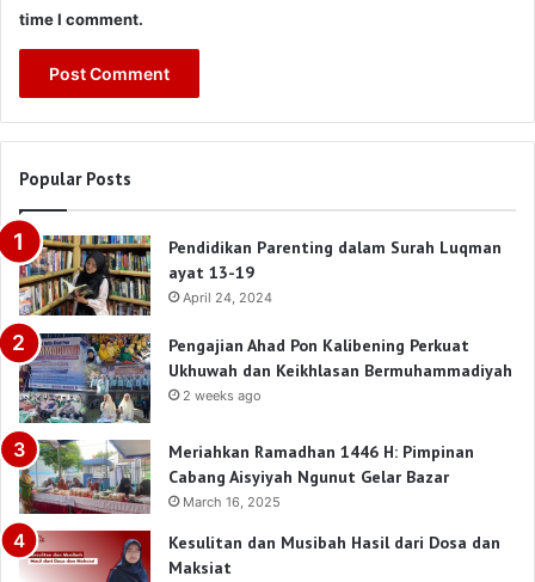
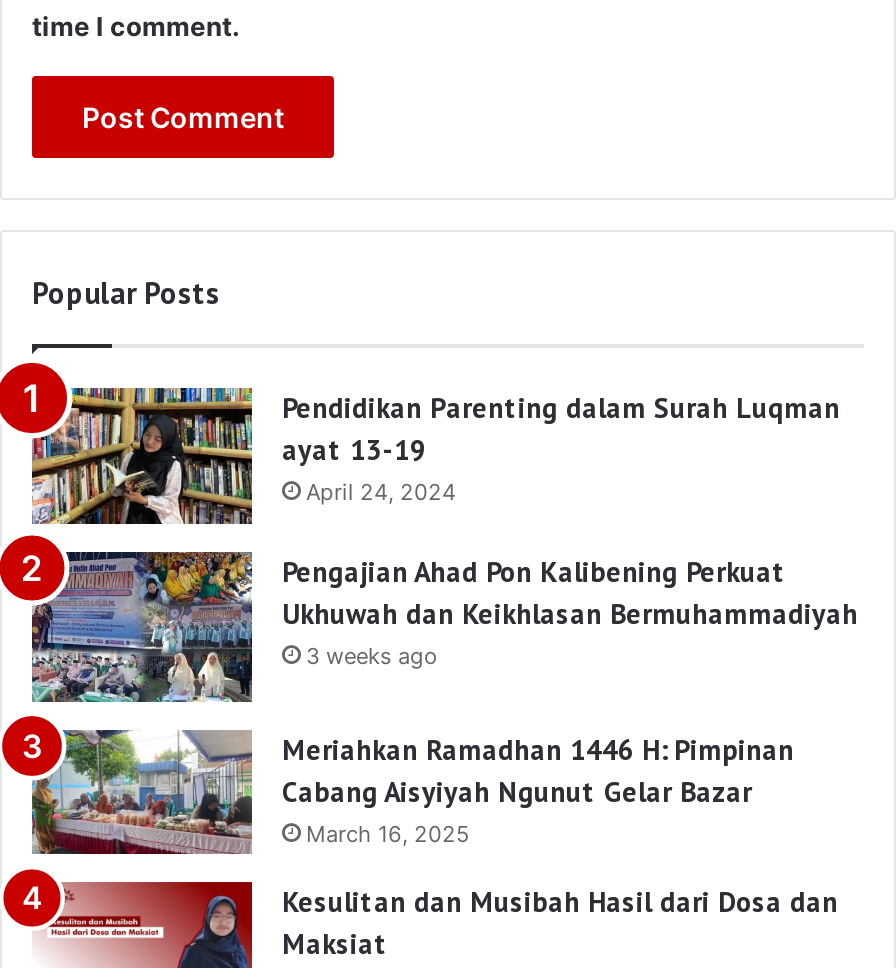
- 2 weeks ago
+ 3 weeks ago
